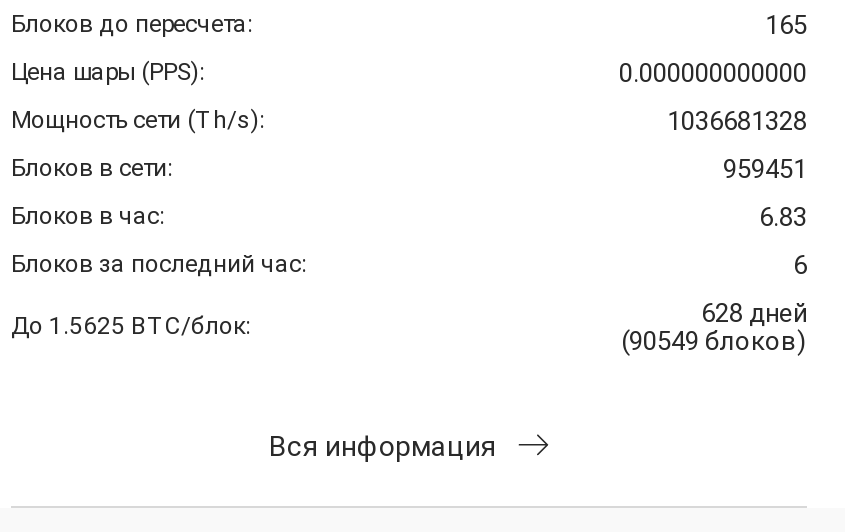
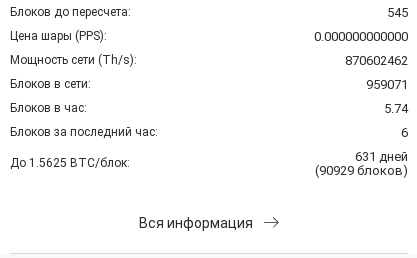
- 165
+ 545

- 1036681328
+ 870602462

- 959451
+ 959071

- 6.83
+ 5.74

- 628 дней
+ 631 дней

- (90549 блоков)
+ (90929 блоков)
